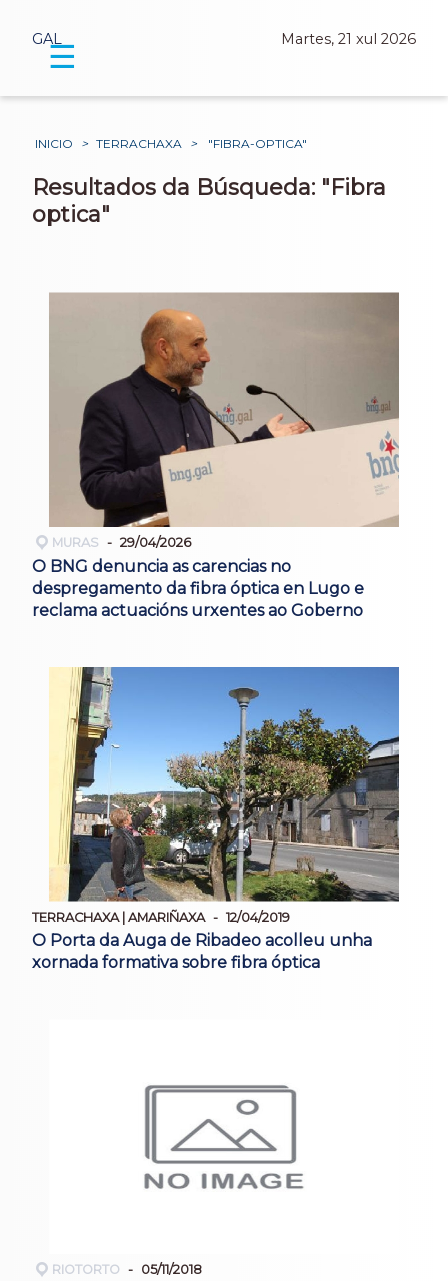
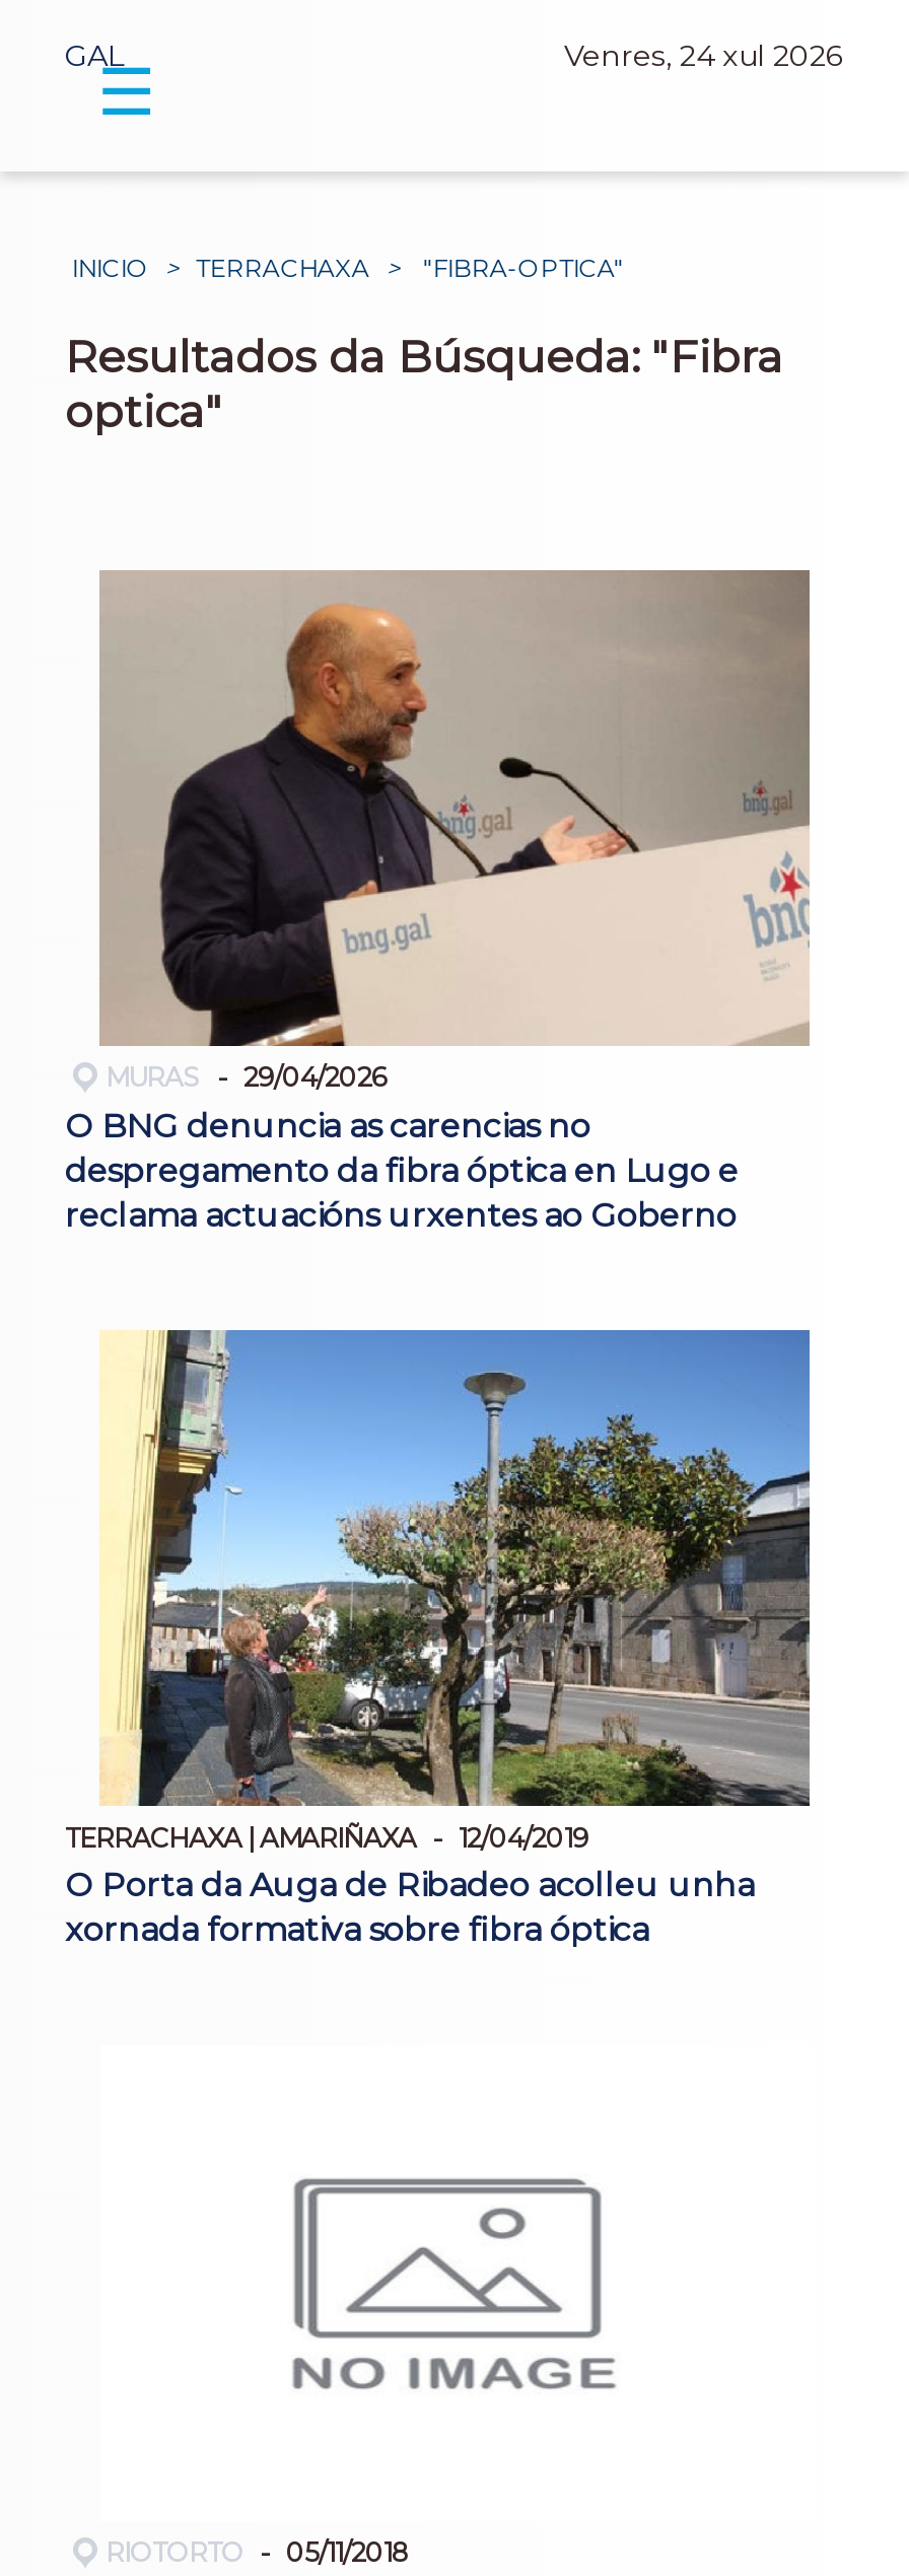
- Martes, 21 xul 2026
+ Venres, 24 xul 2026
